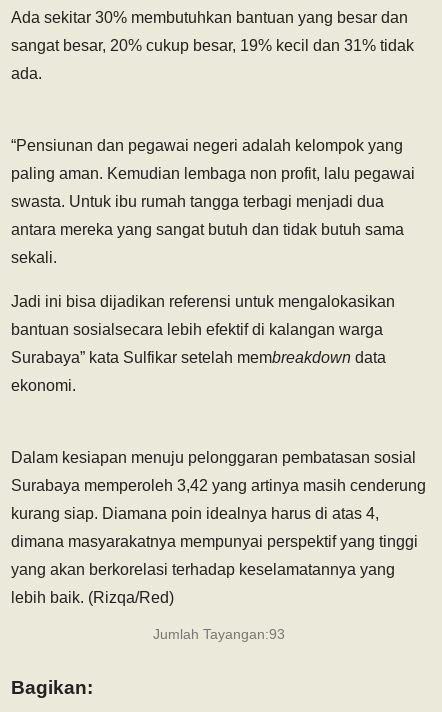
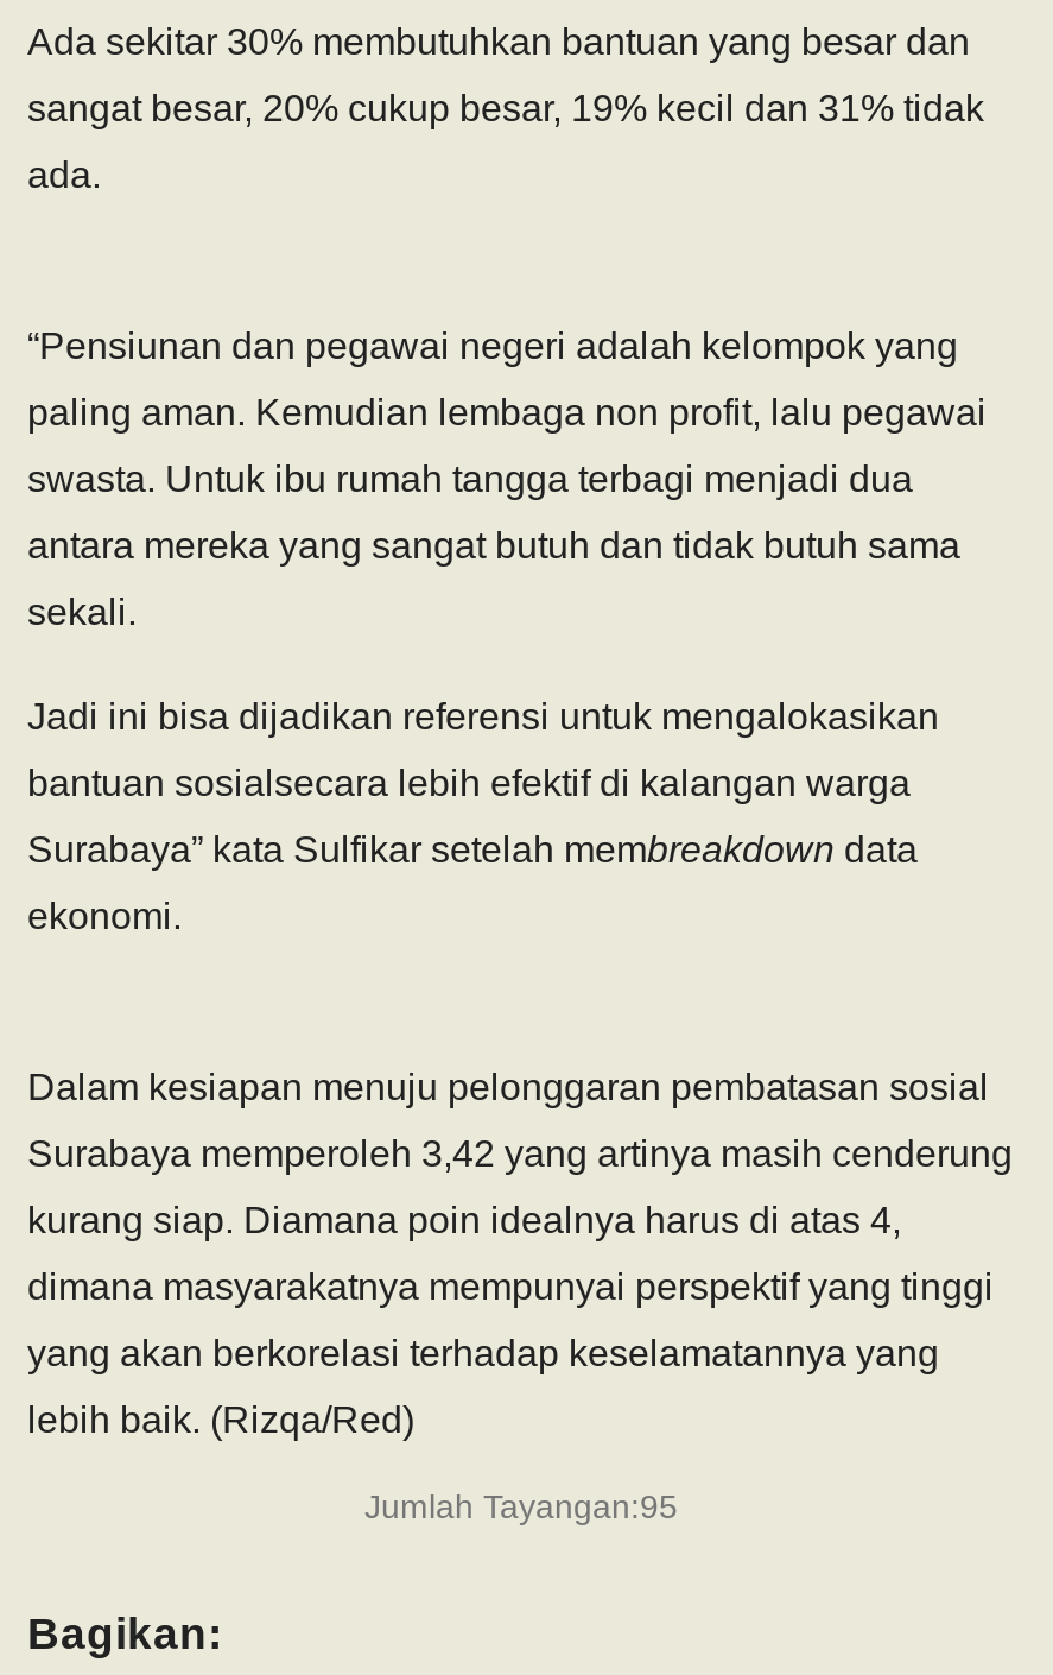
- Jumlah Tayangan:93
+ Jumlah Tayangan:95
